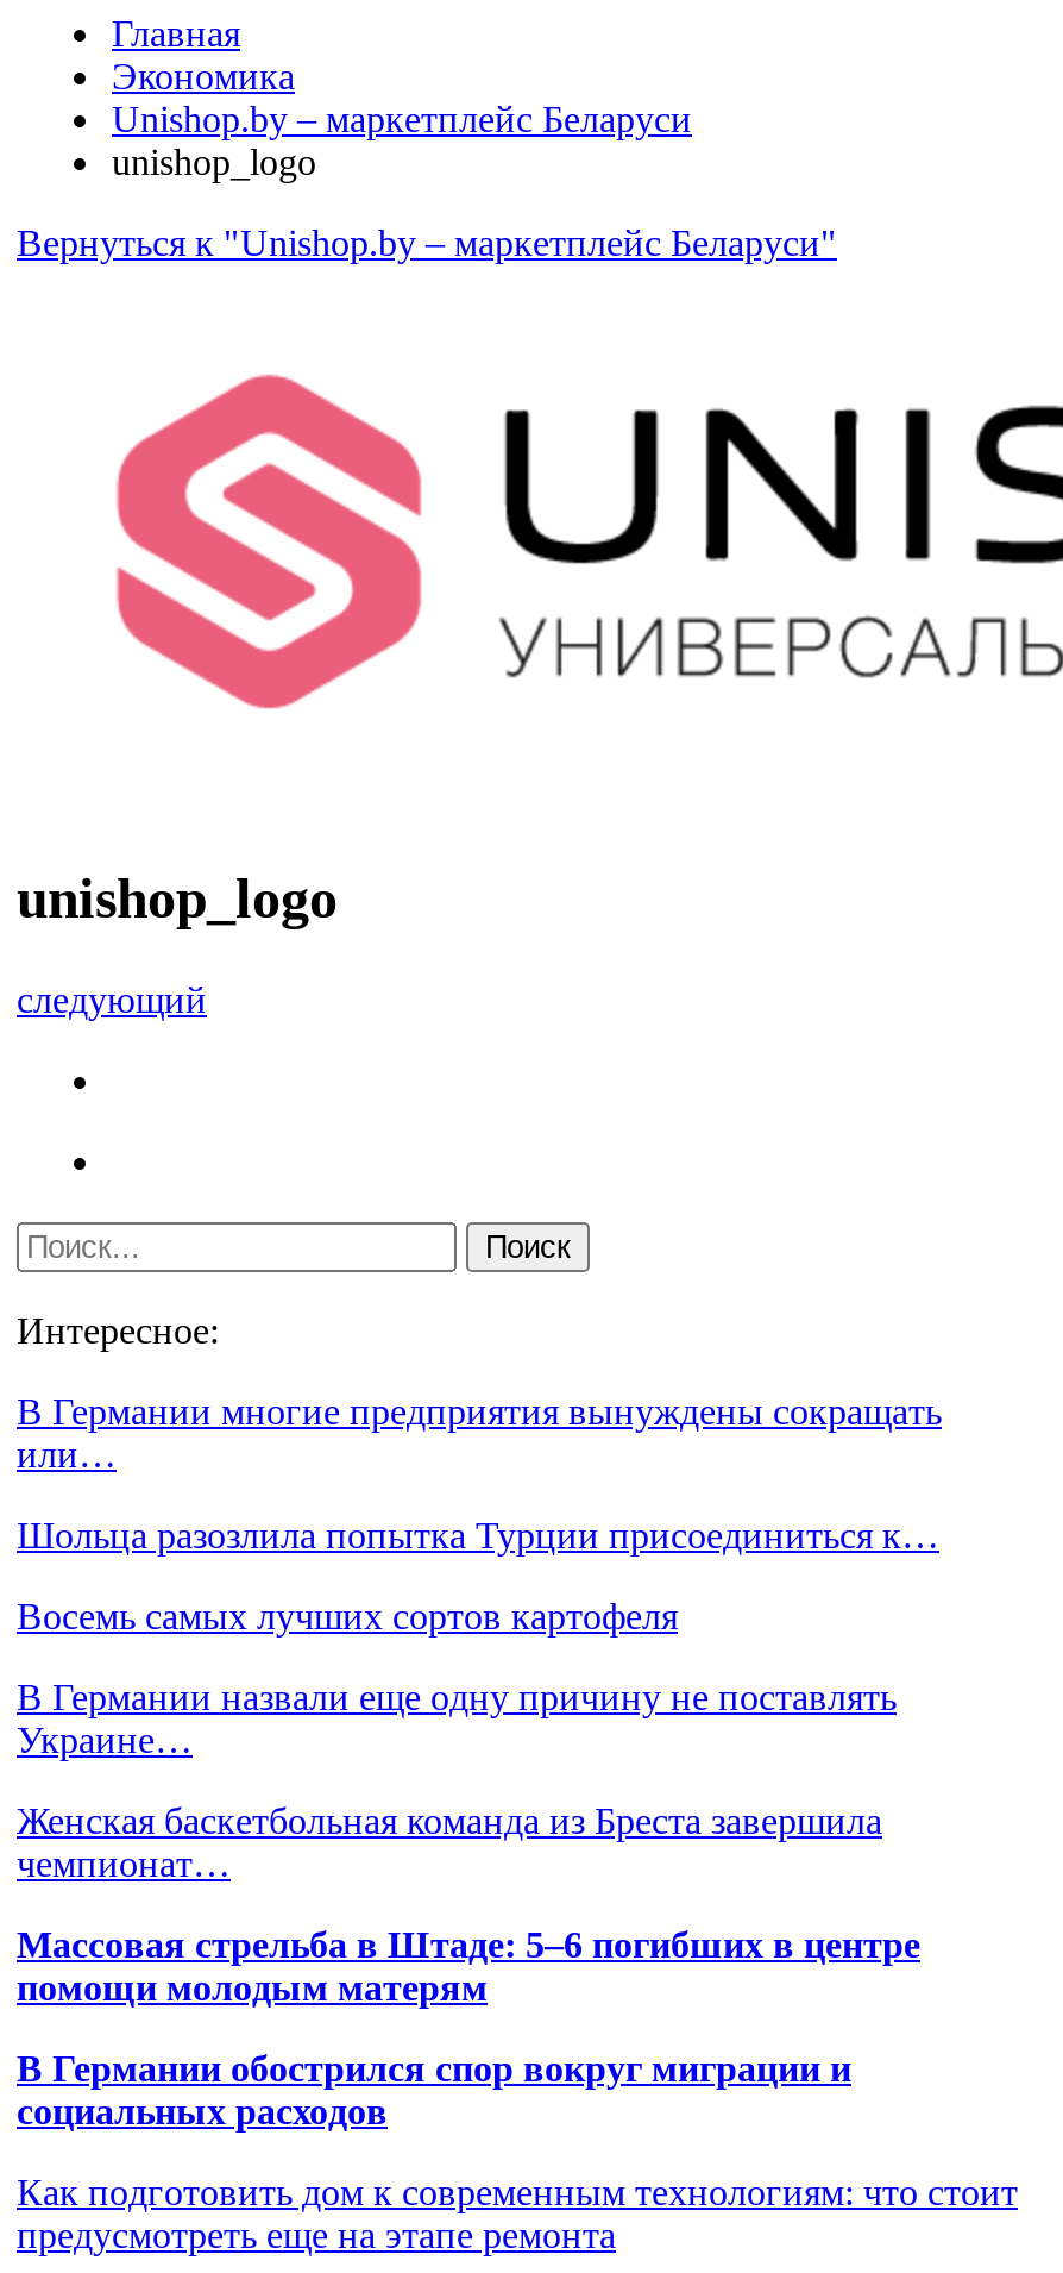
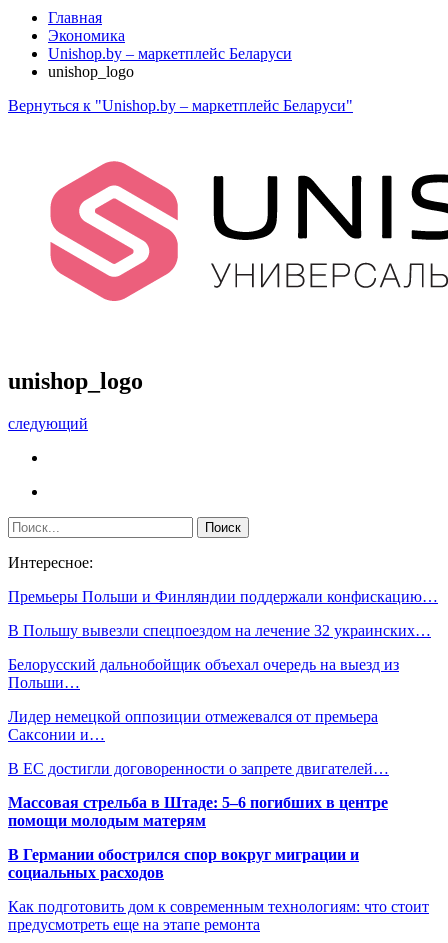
- В Германии многие предприятия вынуждены сокращать
- или…
+ Премьеры Польши и Финляндии поддержали конфискацию…

- Шольца разозлила попытка Турции присоединиться к…
+ В Польшу вывезли спецпоездом на лечение 32 украинских…

- Восемь самых лучших сортов картофеля
+ Белорусский дальнобойщик объехал очередь на выезд из
+ Польши…

- В Германии назвали еще одну причину не поставлять
- Украине…
+ Лидер немецкой оппозиции отмежевался от премьера
+ Саксонии и…

- Женская баскетбольная команда из Бреста завершила
- чемпионат…
+ В ЕС достигли договоренности о запрете двигателей…
